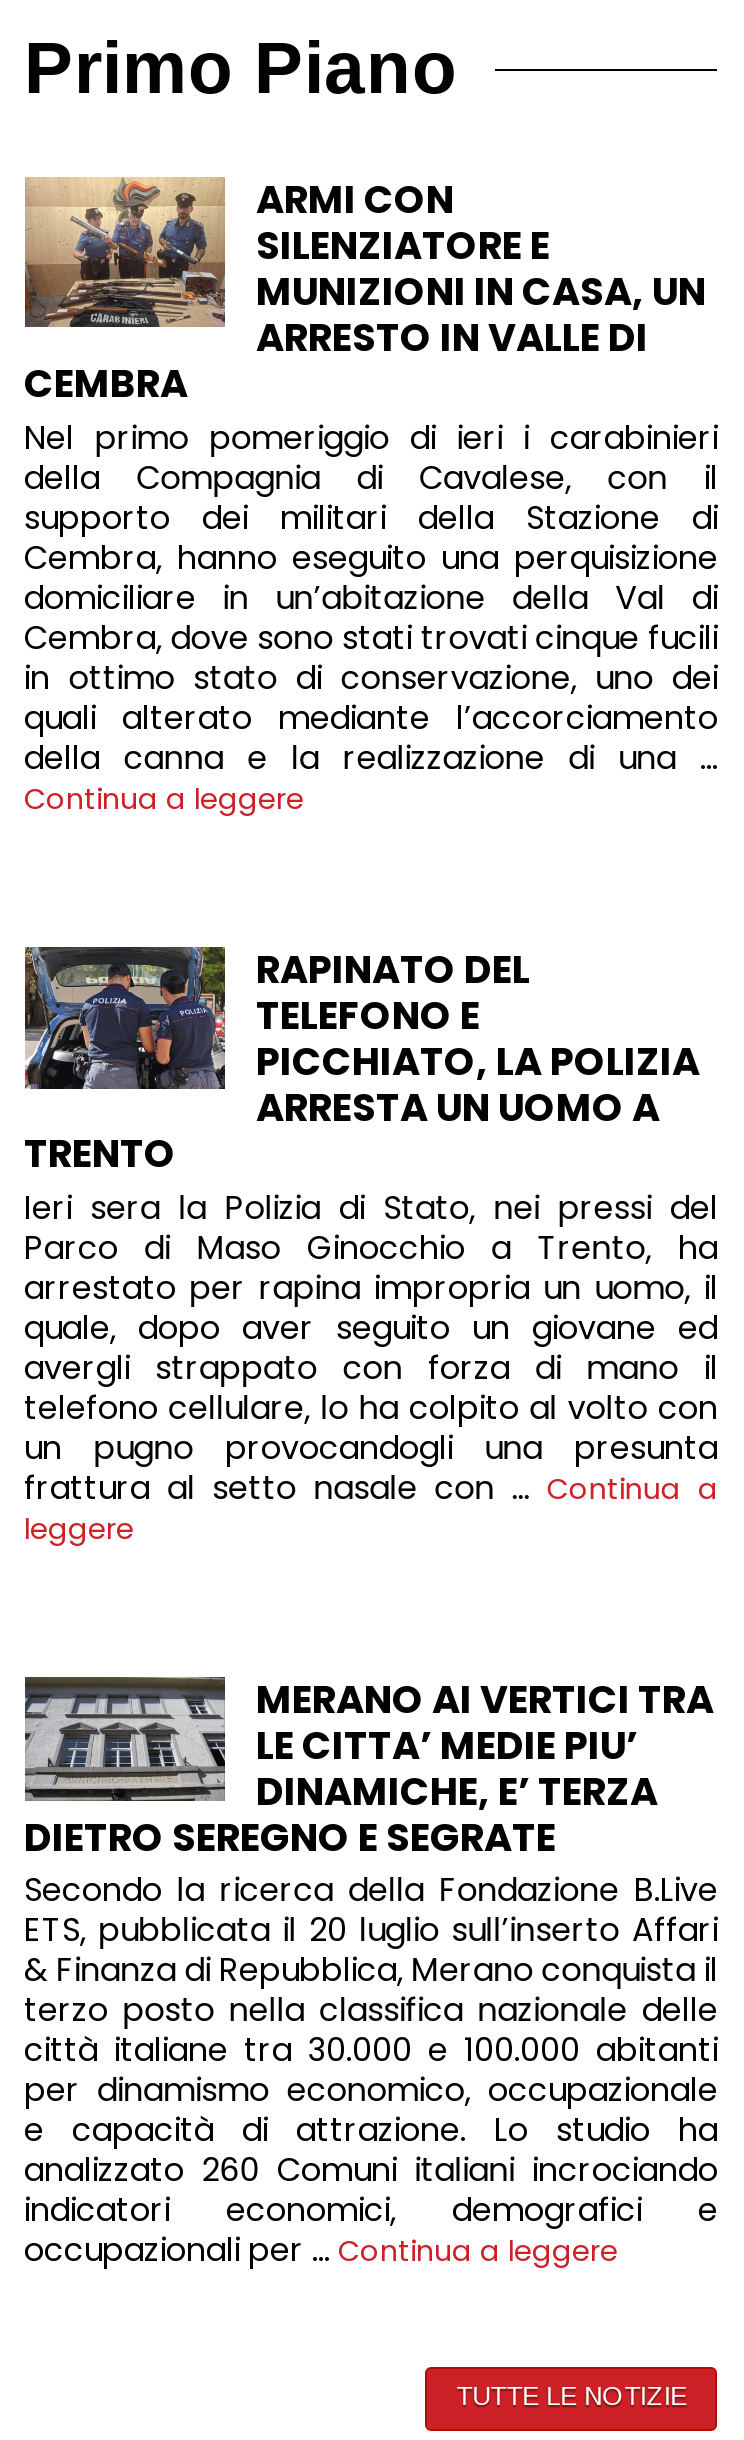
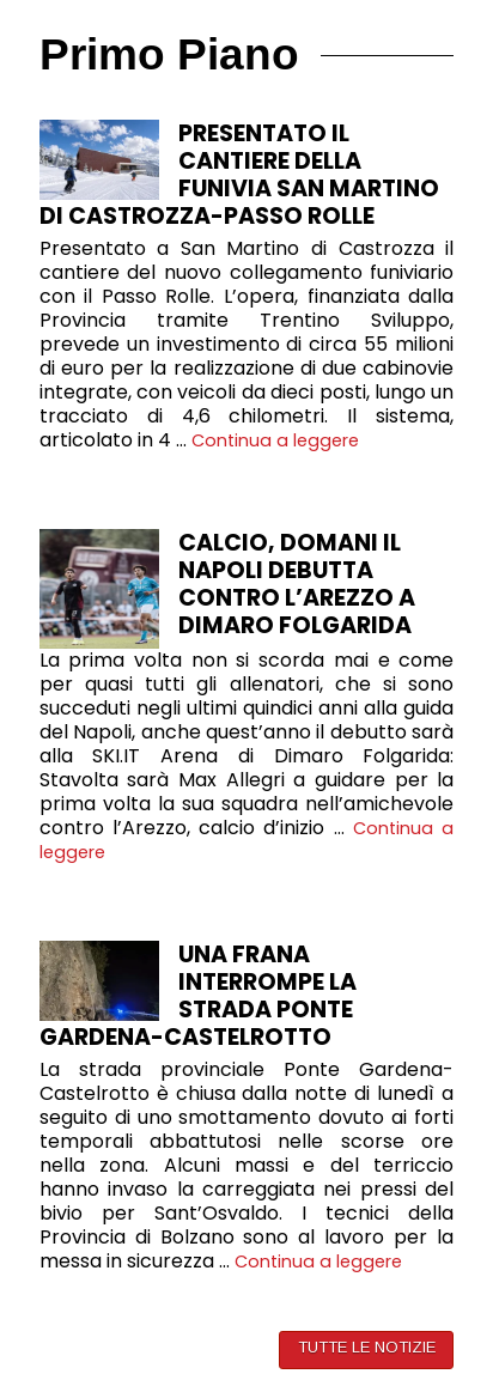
- [image]
- ARMI CON
- SILENZIATORE E
- MUNIZIONI IN CASA, UN
- ARRESTO IN VALLE DI
- CEMBRA
- Nel primo pomeriggio di ieri i carabinieri
- della Compagnia di Cavalese, con il
- supporto dei militari della Stazione di
- Cembra, hanno eseguito una perquisizione
- domiciliare in un’abitazione della Val di
- Cembra, dove sono stati trovati cinque fucili
- in ottimo stato di conservazione, uno dei
- quali alterato mediante l’accorciamento
- della canna e la realizzazione di una …
- Continua a leggere
+ [image]
+ PRESENTATO IL
+ CANTIERE DELLA
+ FUNIVIA SAN MARTINO
+ DI CASTROZZA-PASSO ROLLE
+ Presentato a San Martino di Castrozza il
+ cantiere del nuovo collegamento funiviario
+ con il Passo Rolle. L’opera, finanziata dalla
+ Provincia tramite Trentino Sviluppo,
+ prevede un investimento di circa 55 milioni
+ di euro per la realizzazione di due cabinovie
+ integrate, con veicoli da dieci posti, lungo un
+ tracciato di 4,6 chilometri. Il sistema,
+ articolato in 4 … Continua a leggere

- [image]
- RAPINATO DEL
- TELEFONO E
- PICCHIATO, LA POLIZIA
- ARRESTA UN UOMO A
- TRENTO
- Ieri sera la Polizia di Stato, nei pressi del
- Parco di Maso Ginocchio a Trento, ha
- arrestato per rapina impropria un uomo, il
- quale, dopo aver seguito un giovane ed
- avergli strappato con forza di mano il
- telefono cellulare, lo ha colpito al volto con
- un pugno provocandogli una presunta
- frattura al setto nasale con … Continua a
+ [image]
+ CALCIO, DOMANI IL
+ NAPOLI DEBUTTA
+ CONTRO L’AREZZO A
+ DIMARO FOLGARIDA
+ La prima volta non si scorda mai e come
+ per quasi tutti gli allenatori, che si sono
+ succeduti negli ultimi quindici anni alla guida
+ del Napoli, anche quest’anno il debutto sarà
+ alla SKI.IT Arena di Dimaro Folgarida:
+ Stavolta sarà Max Allegri a guidare per la
+ prima volta la sua squadra nell’amichevole
+ contro l’Arezzo, calcio d’inizio … Continua a

- [image]
- MERANO AI VERTICI TRA
- LE CITTA’ MEDIE PIU’
- DINAMICHE, E’ TERZA
- DIETRO SEREGNO E SEGRATE
- Secondo la ricerca della Fondazione B.Live
- ETS, pubblicata il 20 luglio sull’inserto Affari
- & Finanza di Repubblica, Merano conquista il
- terzo posto nella classifica nazionale delle
- città italiane tra 30.000 e 100.000 abitanti
- per dinamismo economico, occupazionale
- e capacità di attrazione. Lo studio ha
- analizzato 260 Comuni italiani incrociando
- indicatori economici, demografici e
- occupazionali per … Continua a leggere
+ [image]
+ UNA FRANA
+ INTERROMPE LA
+ STRADA PONTE
+ GARDENA-CASTELROTTO
+ La strada provinciale Ponte Gardena-
+ Castelrotto è chiusa dalla notte di lunedì a
+ seguito di uno smottamento dovuto ai forti
+ temporali abbattutosi nelle scorse ore
+ nella zona. Alcuni massi e del terriccio
+ hanno invaso la carreggiata nei pressi del
+ bivio per Sant’Osvaldo. I tecnici della
+ Provincia di Bolzano sono al lavoro per la
+ messa in sicurezza … Continua a leggere
